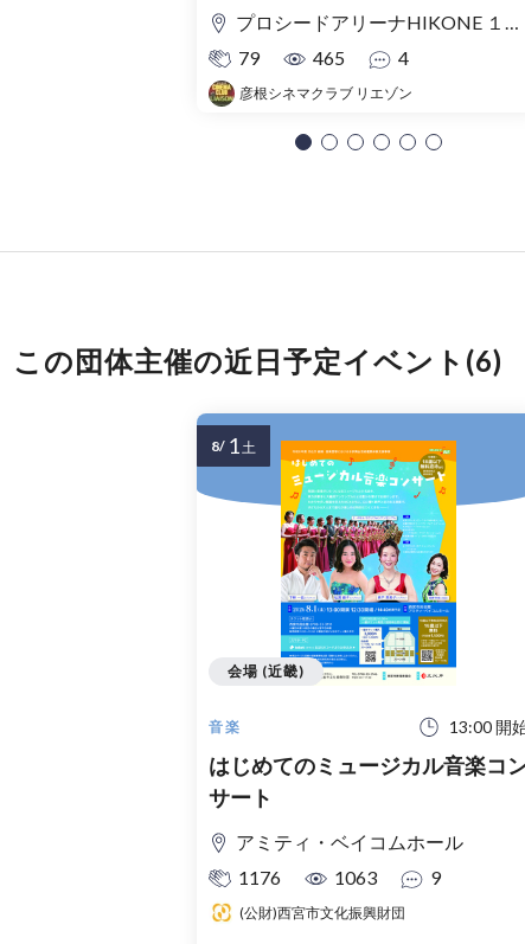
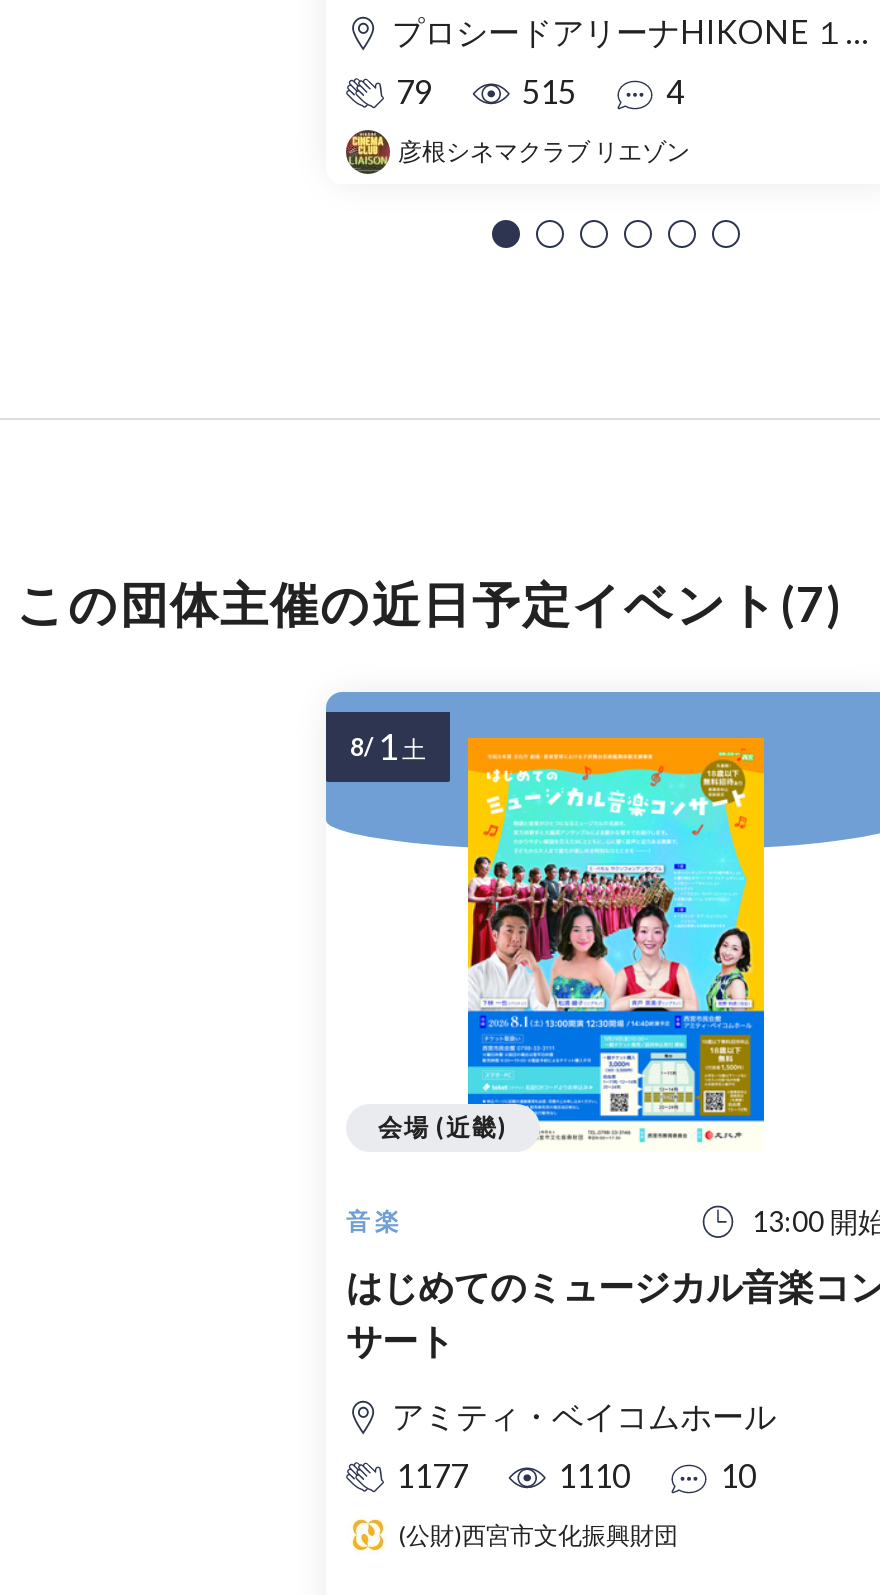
- 465
+ 515

- この団体主催の近日予定イベント(6)
+ この団体主催の近日予定イベント(7)

- 1176
+ 1177

- 1063
+ 1110

- 9
+ 10
